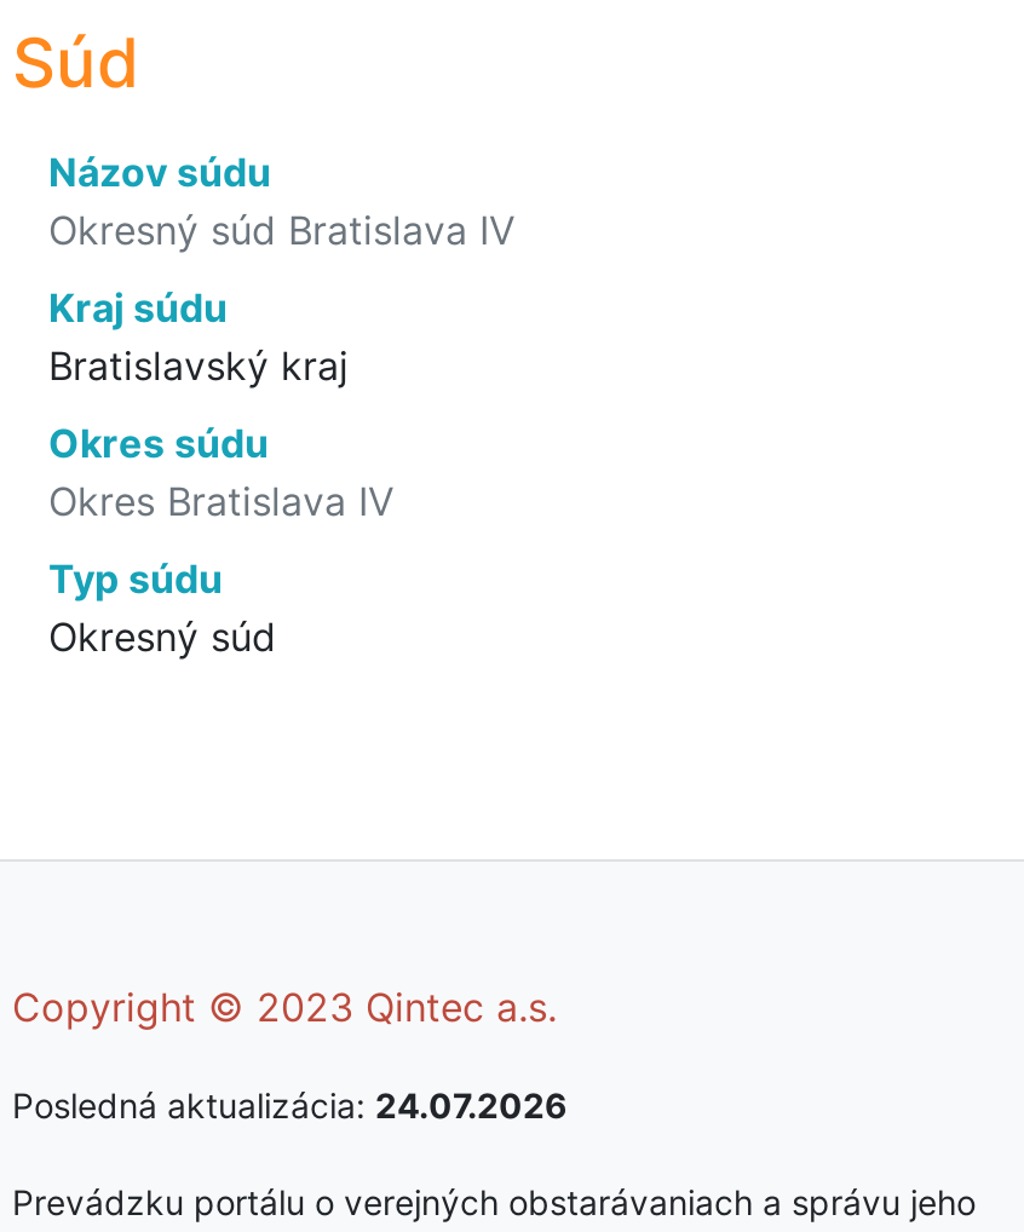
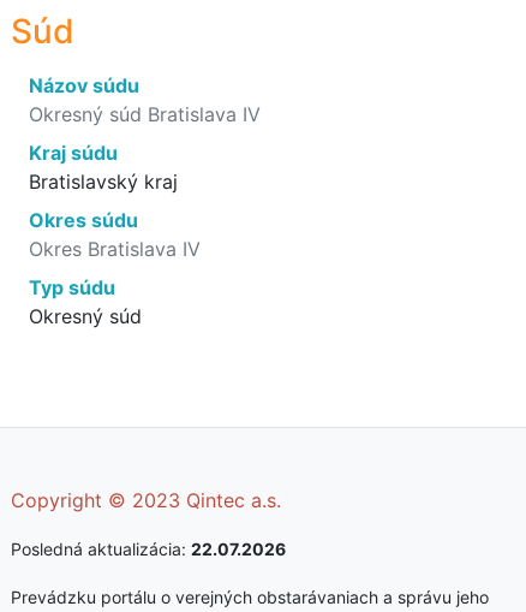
- Posledná aktualizácia: 24.07.2026
+ Posledná aktualizácia: 22.07.2026
